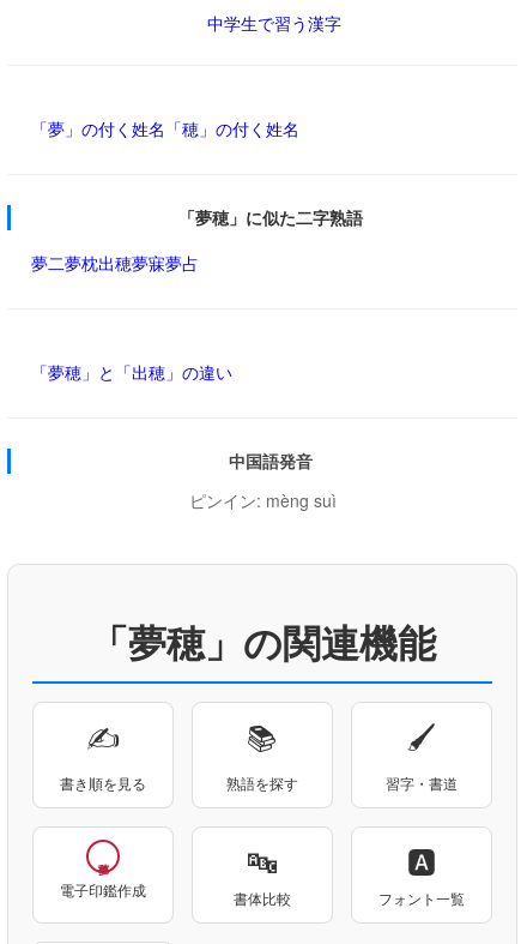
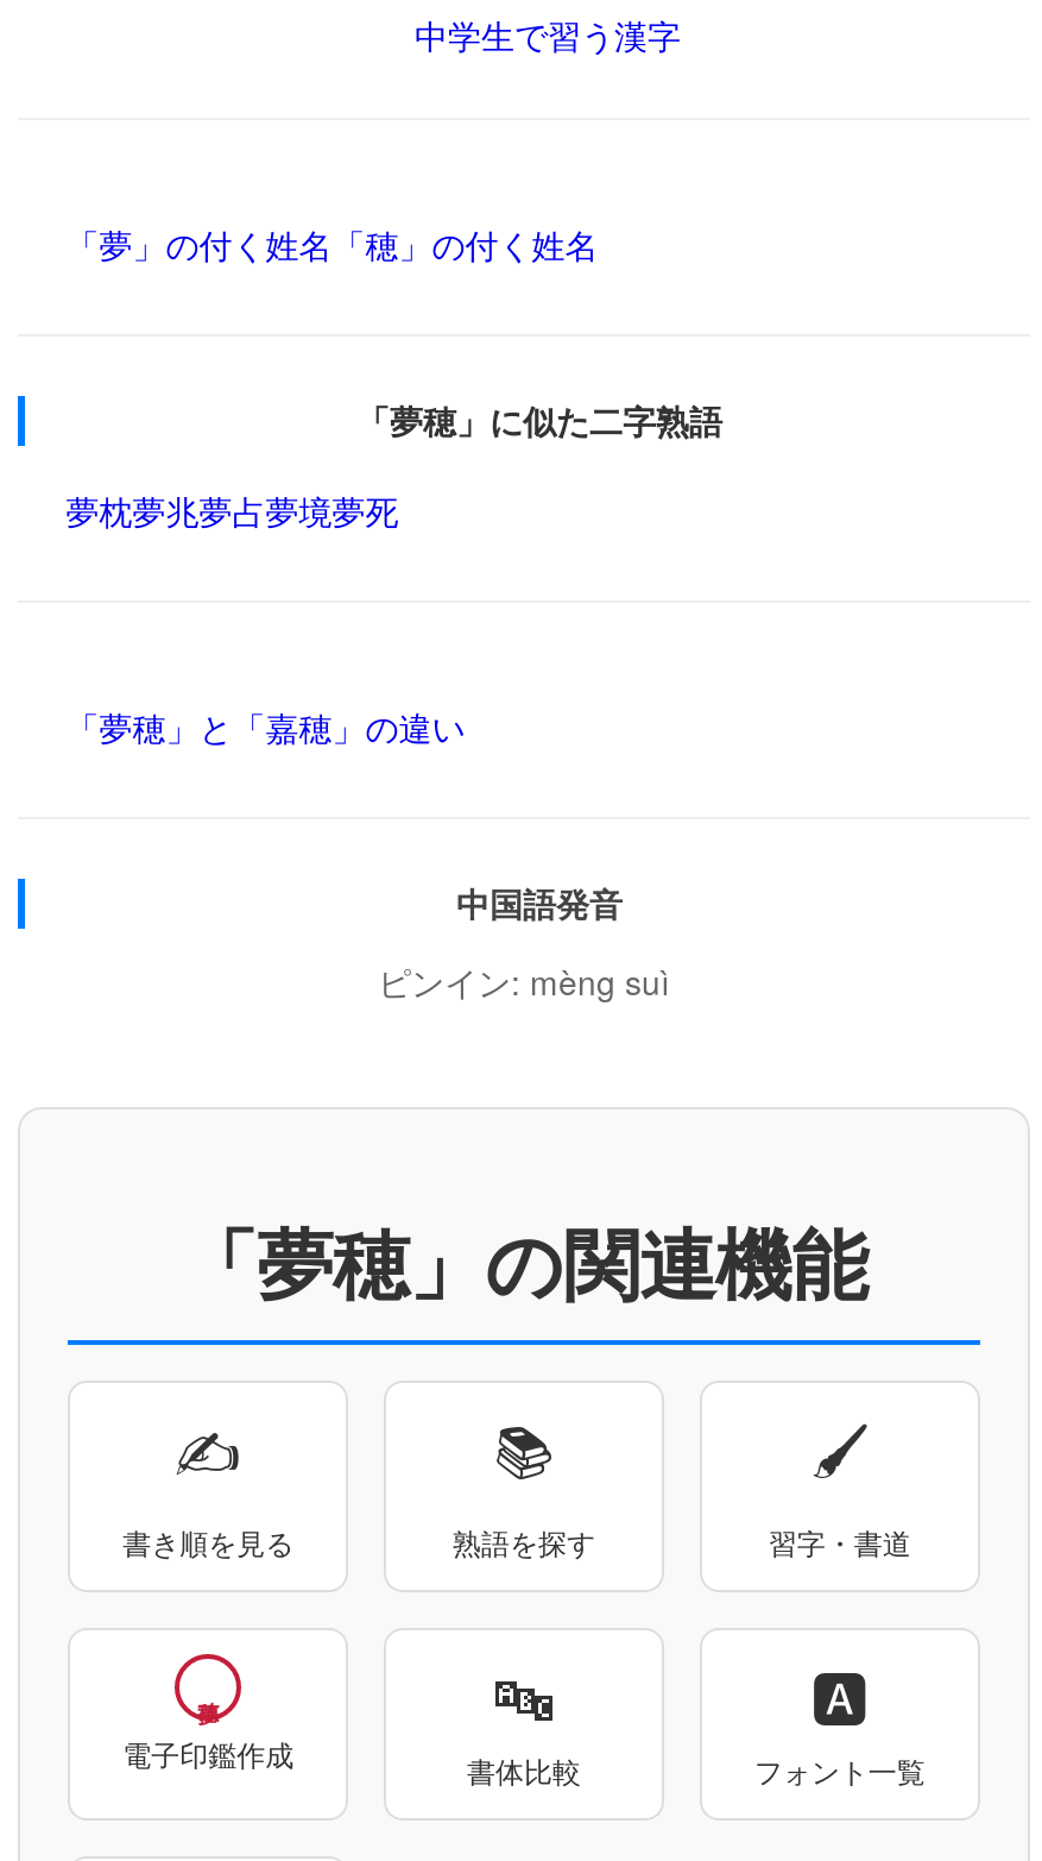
- 夢二夢枕出穂夢寐夢占
+ 夢枕夢兆夢占夢境夢死

- 「夢穂」と「出穂」の違い
+ 「夢穂」と「嘉穂」の違い
